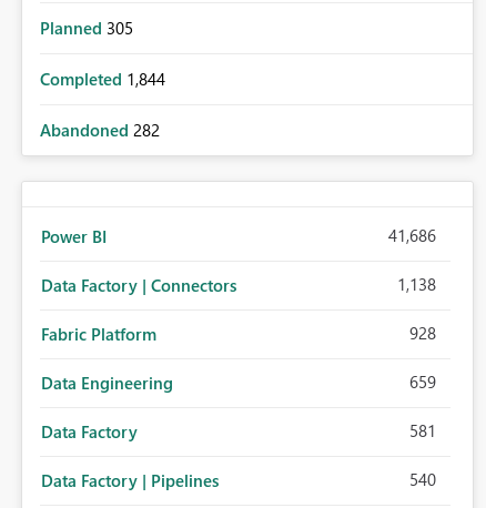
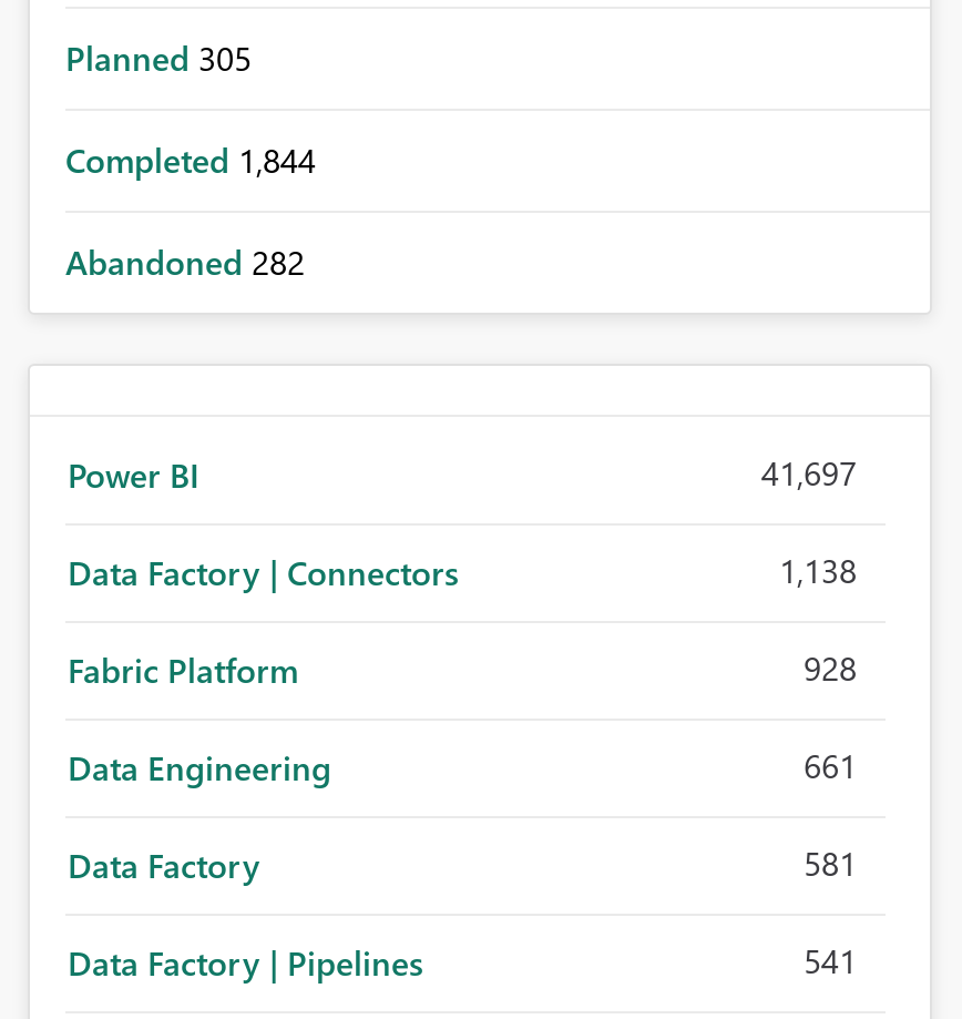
- 41,686
+ 41,697

- 659
+ 661

- 540
+ 541
